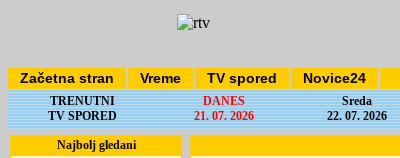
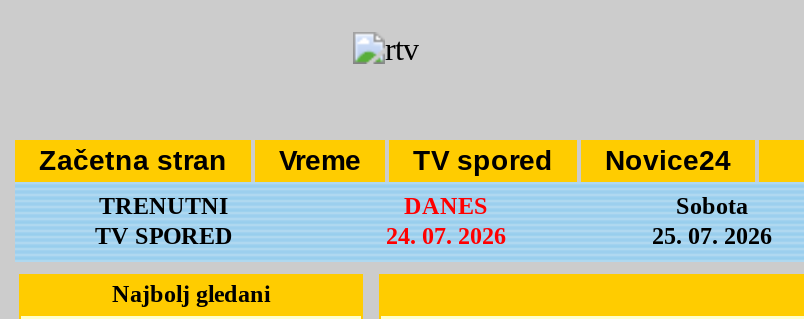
- Sreda
- 22. 07. 2026
+ Sobota
+ 25. 07. 2026

- 21. 07. 2026
+ 24. 07. 2026
